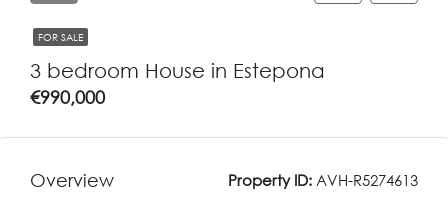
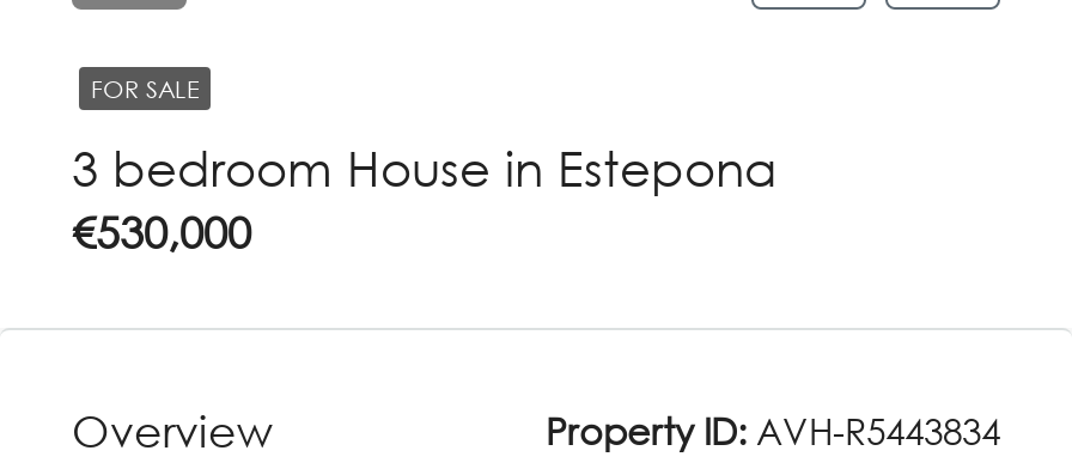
- €990,000
+ €530,000

- Property ID: AVH-R5274613
+ Property ID: AVH-R5443834
